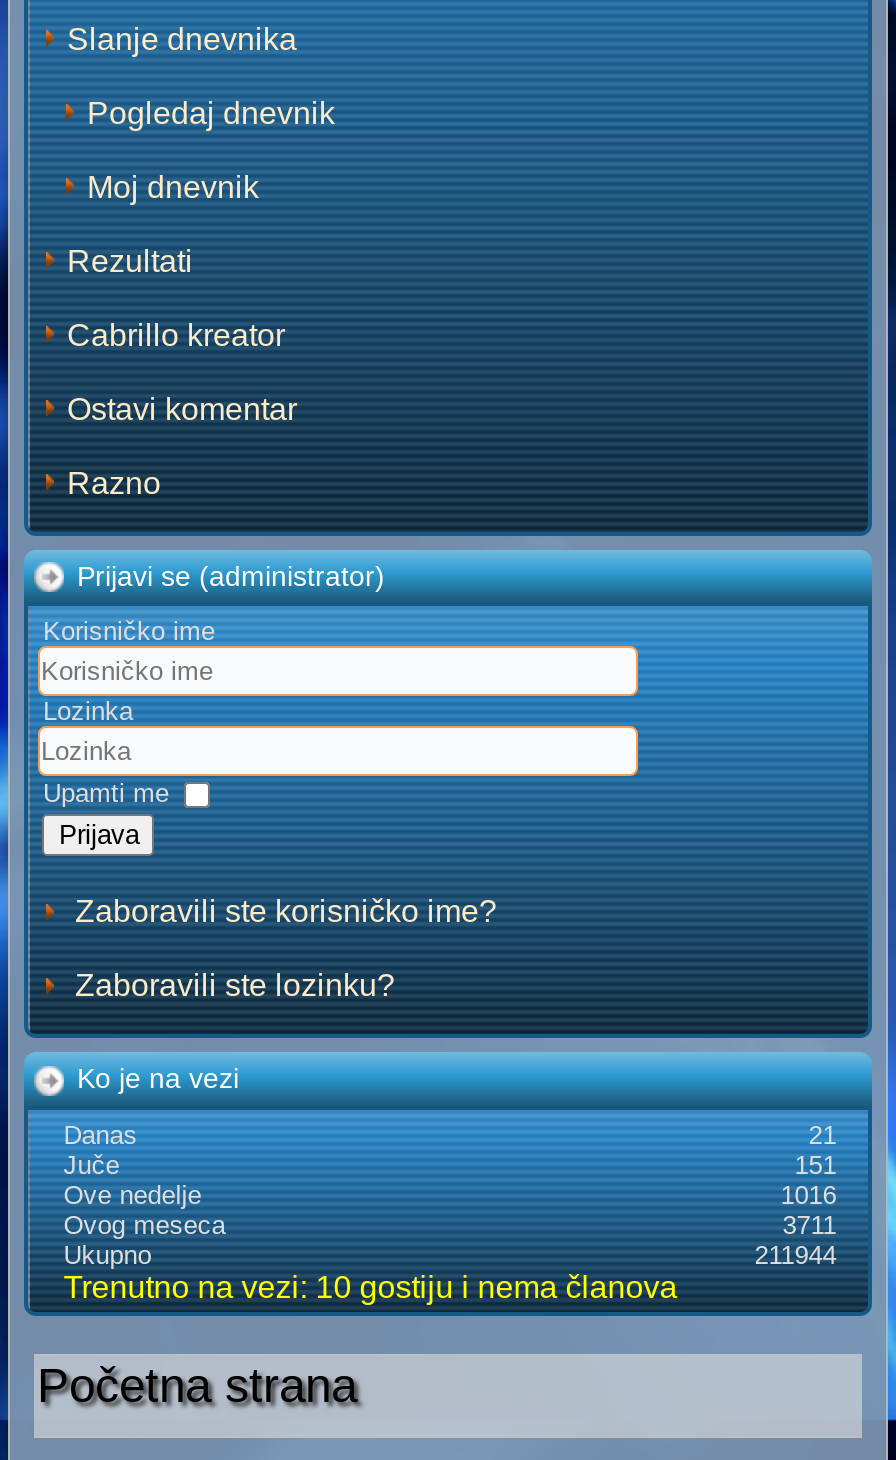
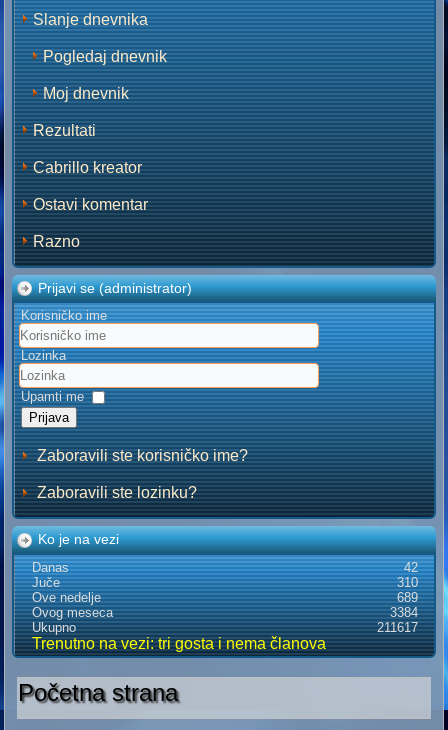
- 21
+ 42

- 151
+ 310

- 1016
+ 689

- 3711
+ 3384

- 211944
+ 211617

- Trenutno na vezi: 10 gostiju i nema članova
+ Trenutno na vezi: tri gosta i nema članova
